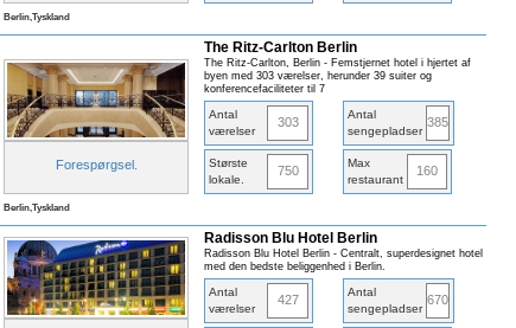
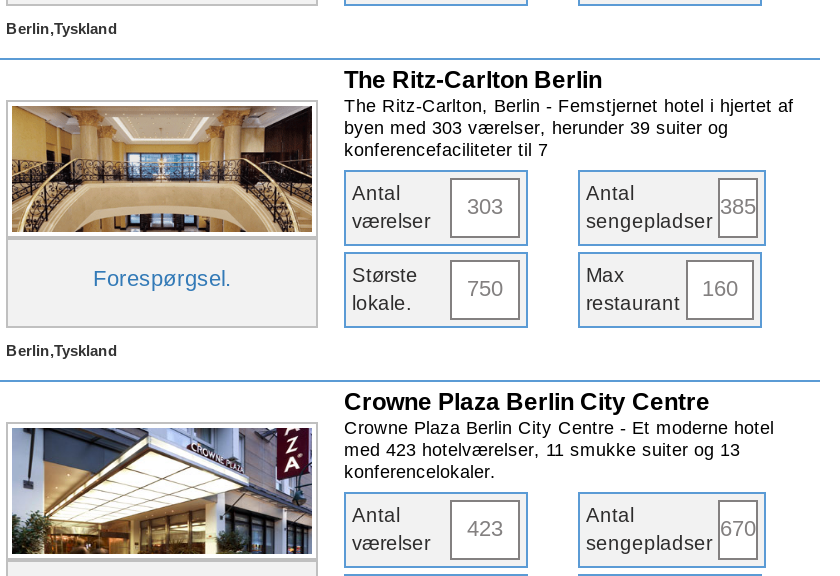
- [image]
- Radisson Blu Hotel Berlin
- Radisson Blu Hotel Berlin - Centralt, superdesignet hotel
- med den bedste beliggenhed i Berlin.
+ [image]
+ Crowne Plaza Berlin City Centre
+ Crowne Plaza Berlin City Centre - Et moderne hotel
+ med 423 hotelværelser, 11 smukke suiter og 13
+ konferencelokaler.

- 427
+ 423
